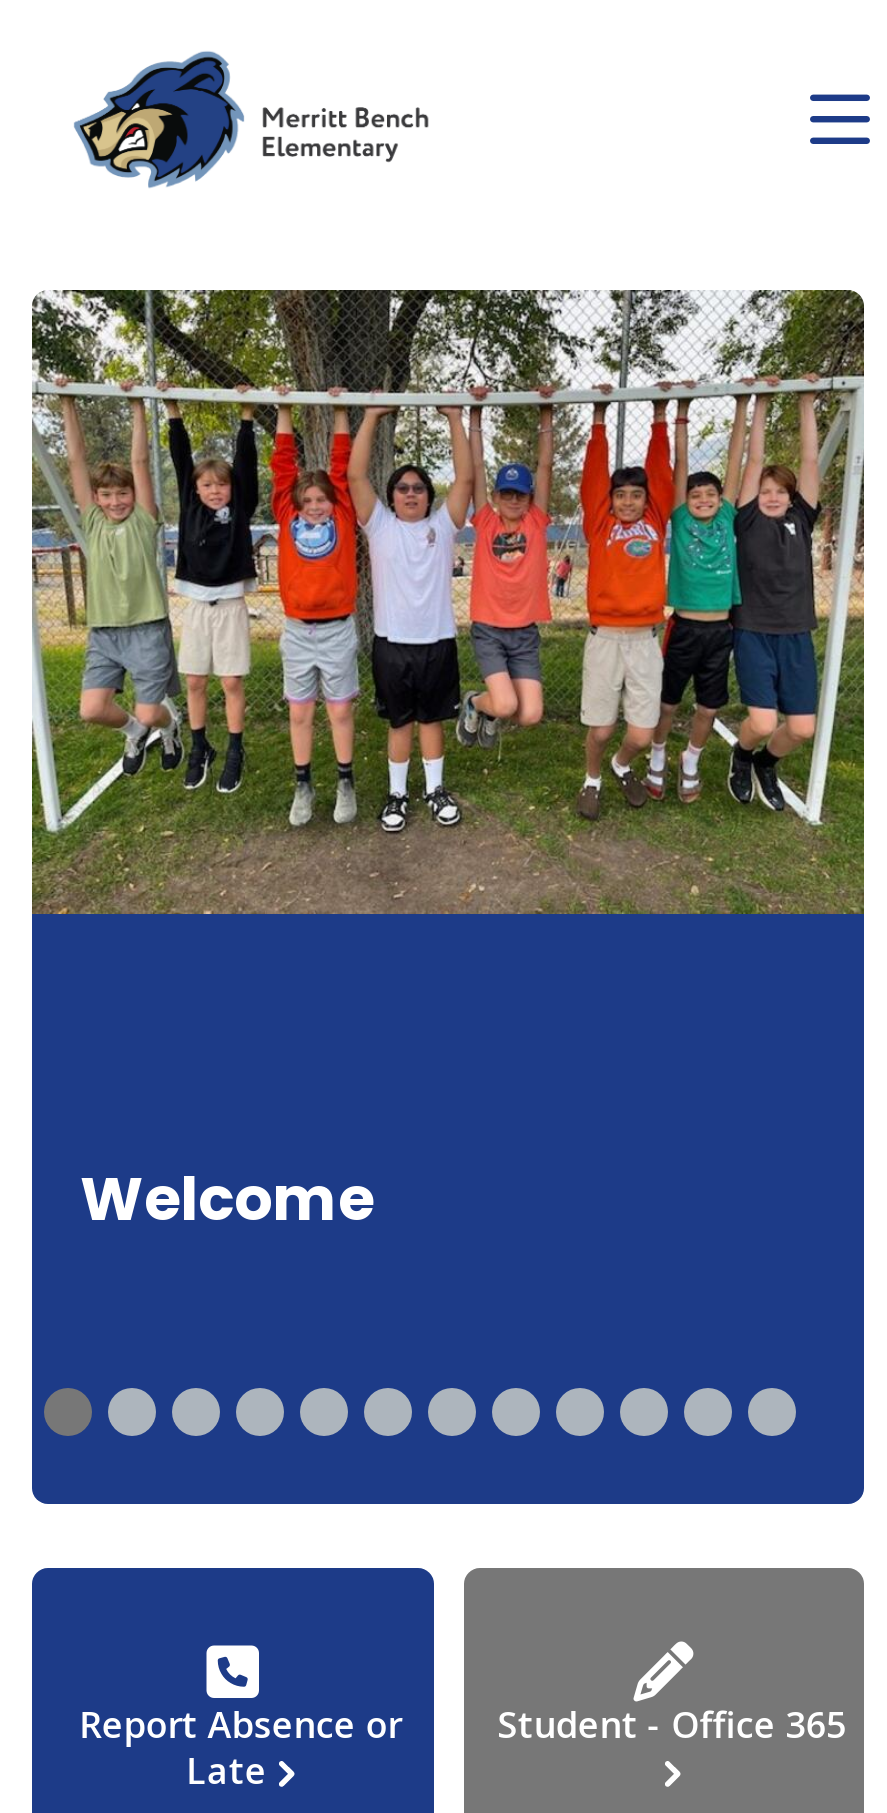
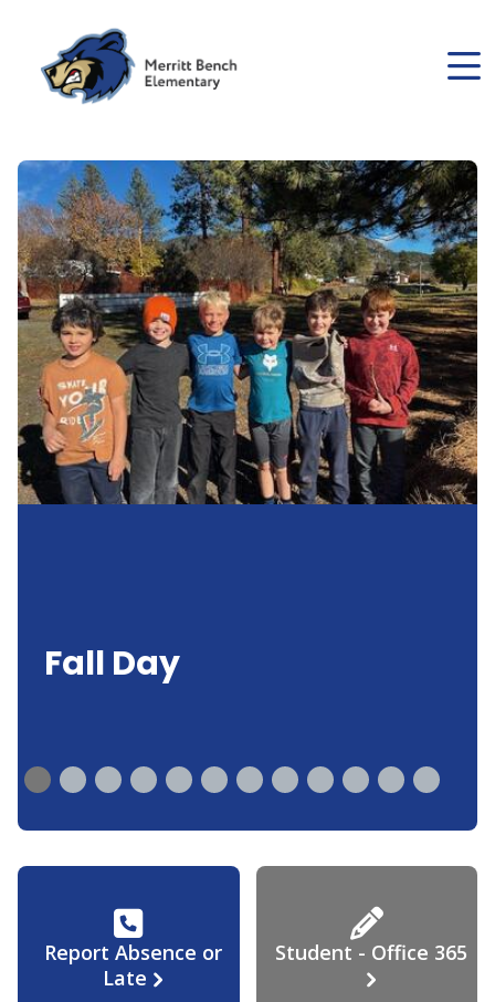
- [image]
+ [image]

- Welcome
+ Fall Day
